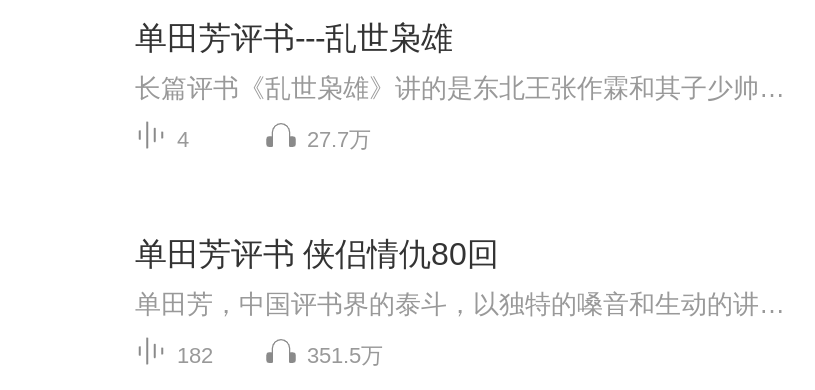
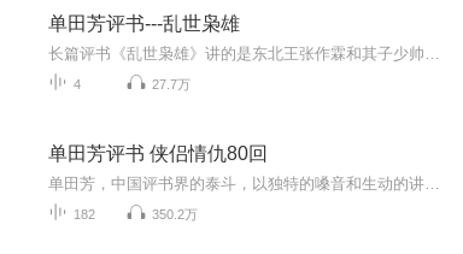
- 351.5万
+ 350.2万
